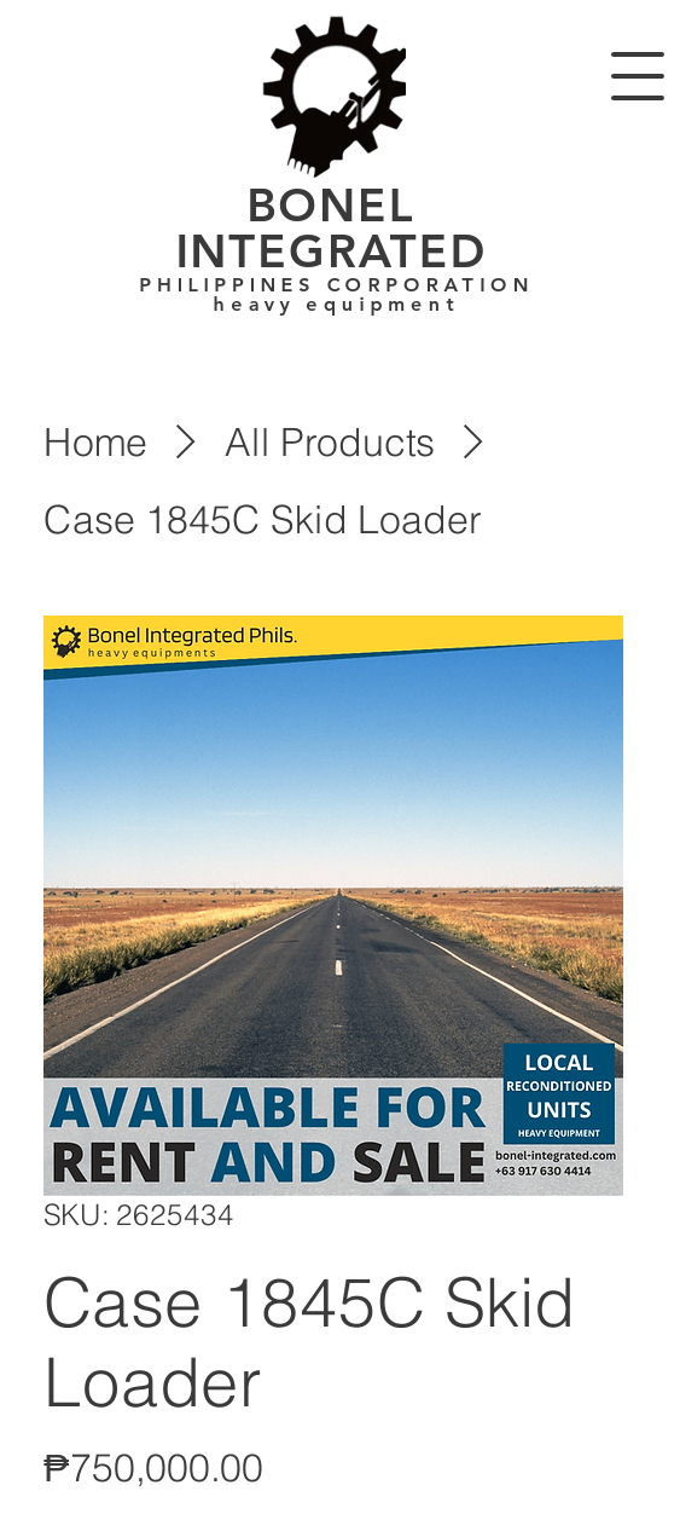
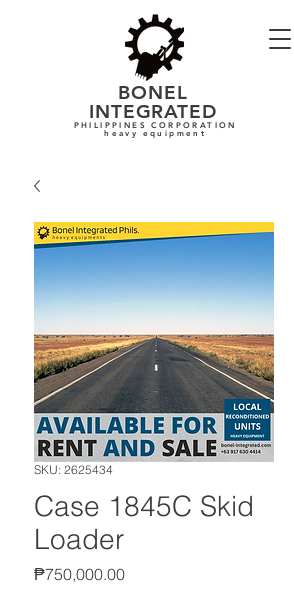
- Home
- All Products
- Case 1845C Skid Loader
